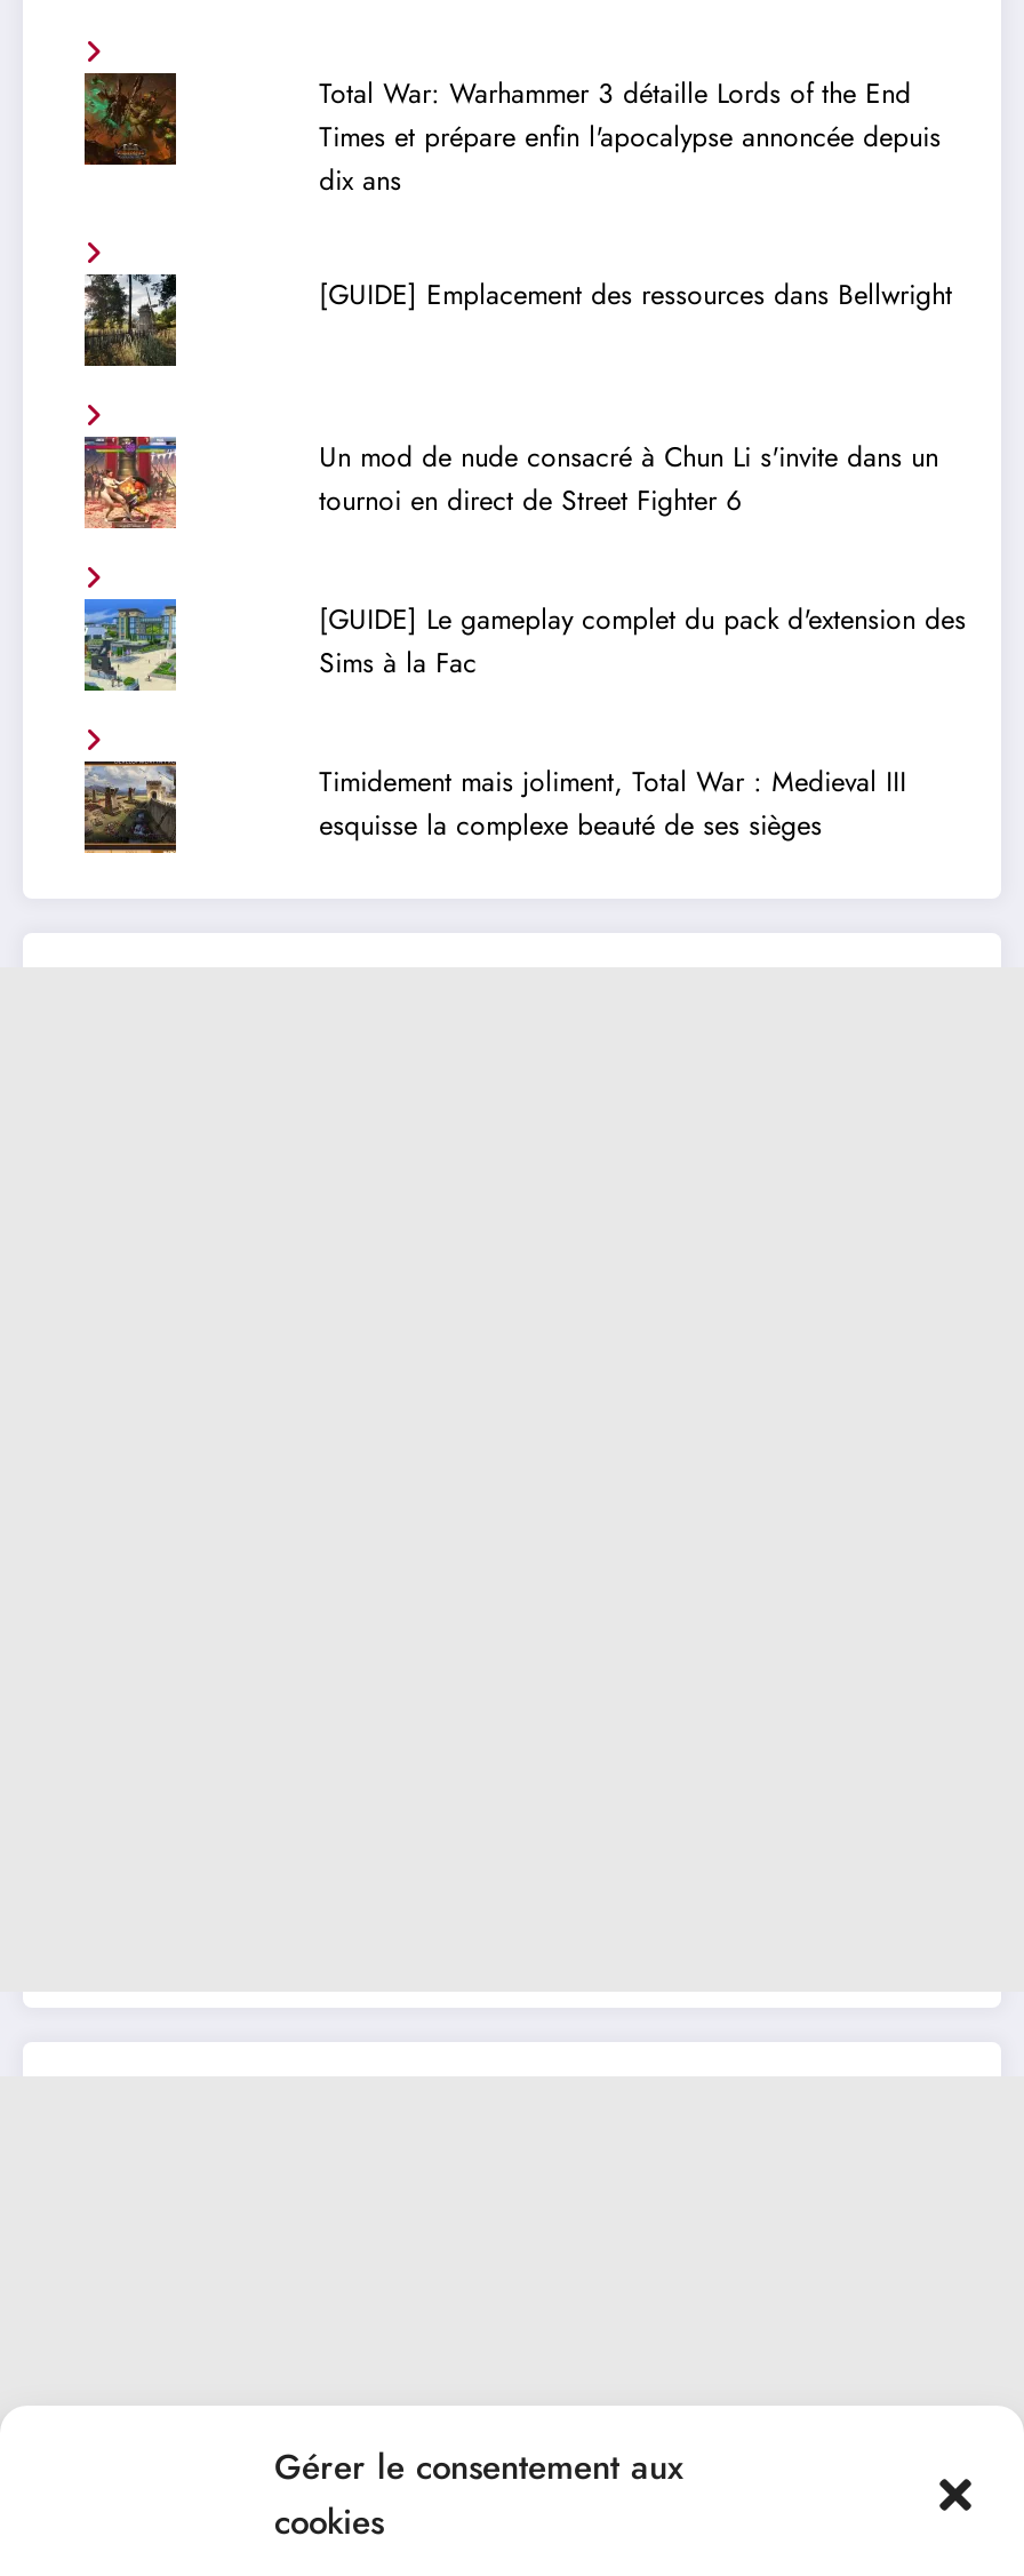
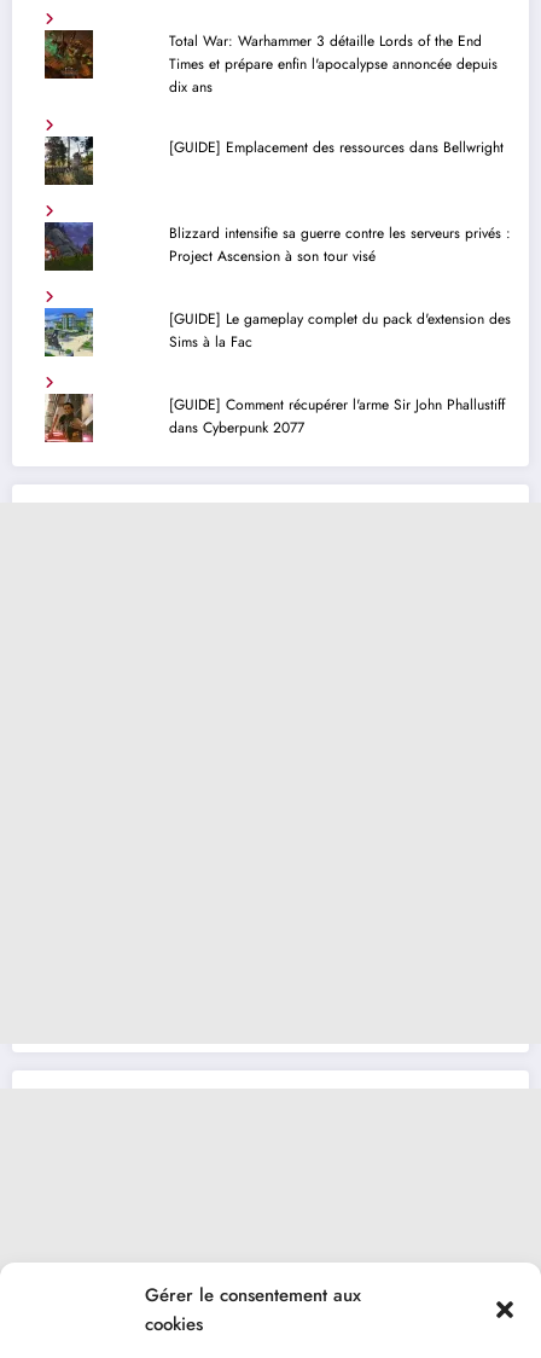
- [image]
+ [image]

- Un mod de nude consacré à Chun Li s'invite dans un
- tournoi en direct de Street Fighter 6
+ Blizzard intensifie sa guerre contre les serveurs privés :
+ Project Ascension à son tour visé

- [image]
+ [image]

- Timidement mais joliment, Total War : Medieval III
- esquisse la complexe beauté de ses sièges
+ [GUIDE] Comment récupérer l'arme Sir John Phallustiff
+ dans Cyberpunk 2077
